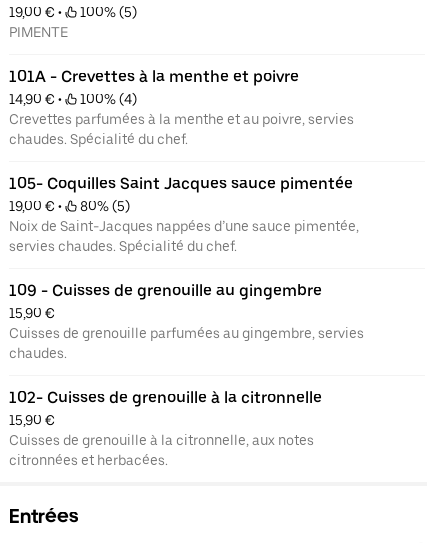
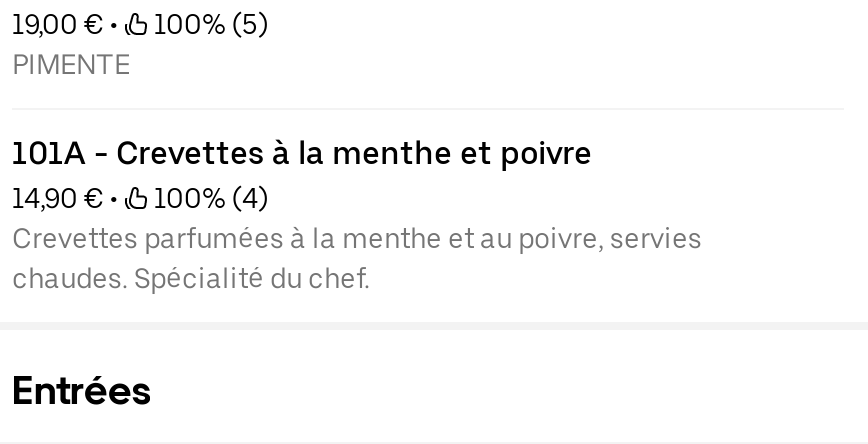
- 105- Coquilles Saint Jacques sauce pimentée
- 19,00 € •
- 80% (5)
- Noix de Saint-Jacques nappées d’une sauce pimentée,
- servies chaudes. Spécialité du chef.
- 109 - Cuisses de grenouille au gingembre
- 15,90 €
- Cuisses de grenouille parfumées au gingembre, servies
- chaudes.
- 102- Cuisses de grenouille à la citronnelle
- 15,90 €
- Cuisses de grenouille à la citronnelle, aux notes
- citronnées et herbacées.
